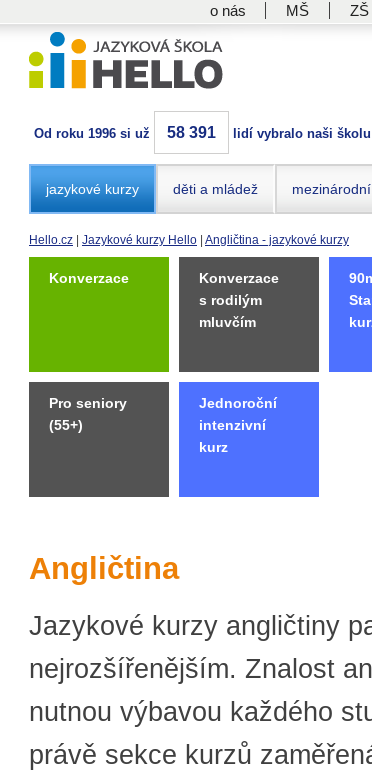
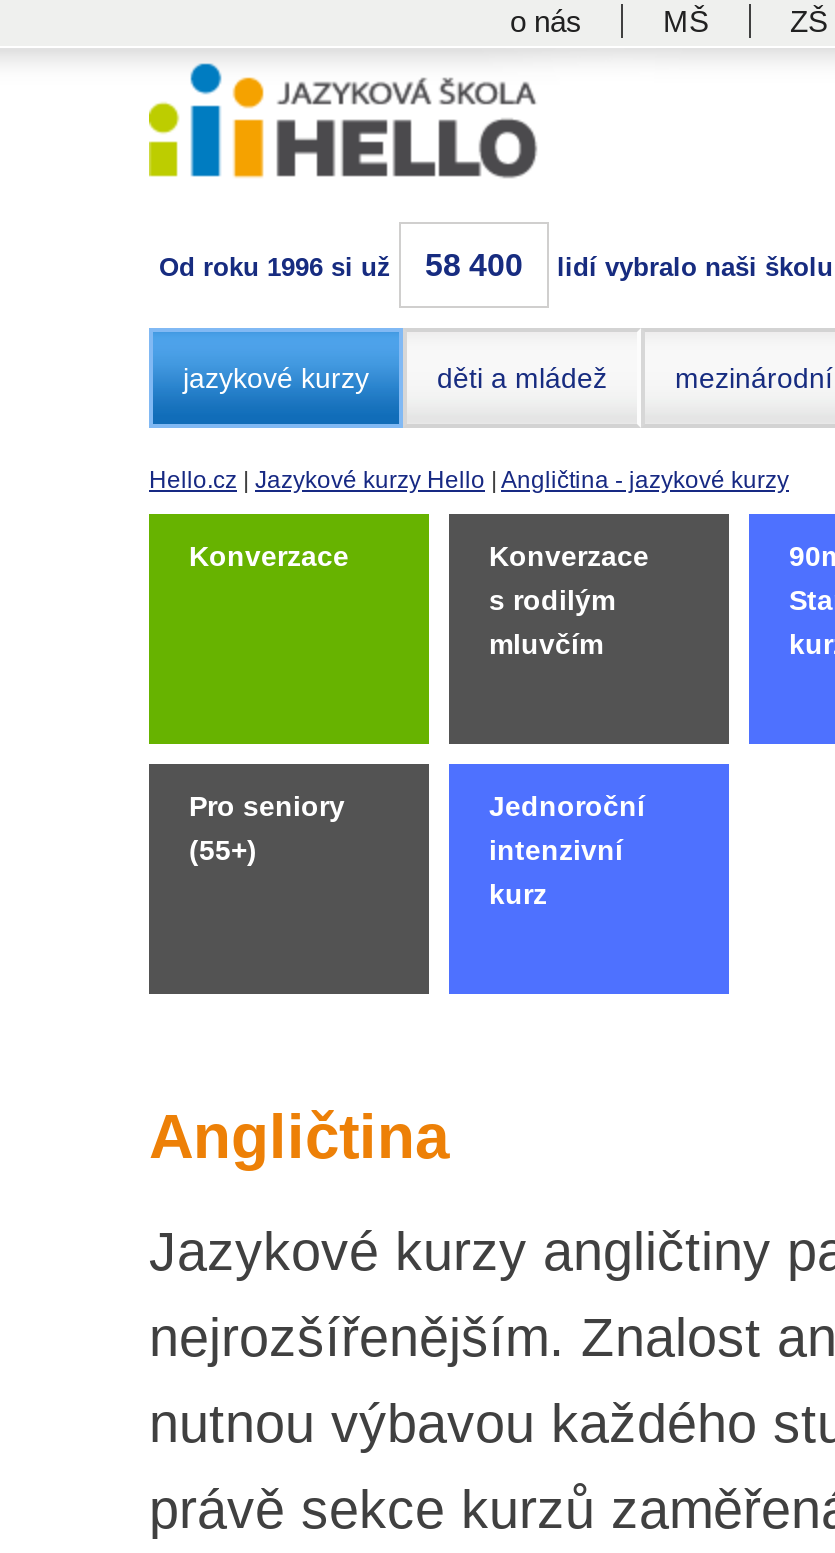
- 58 391
+ 58 400
